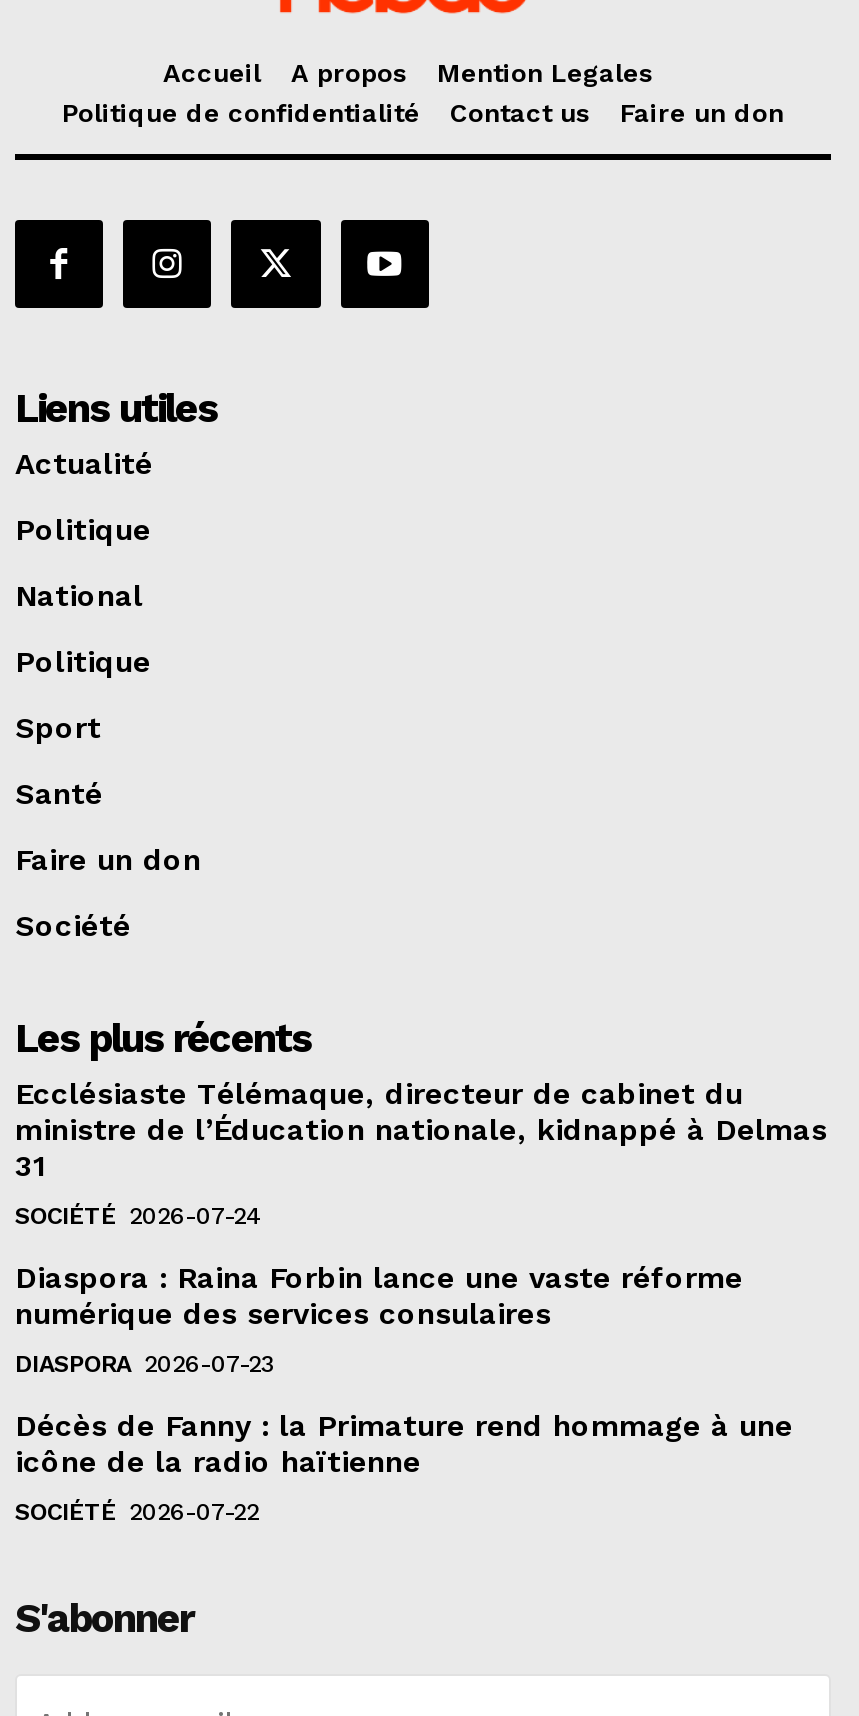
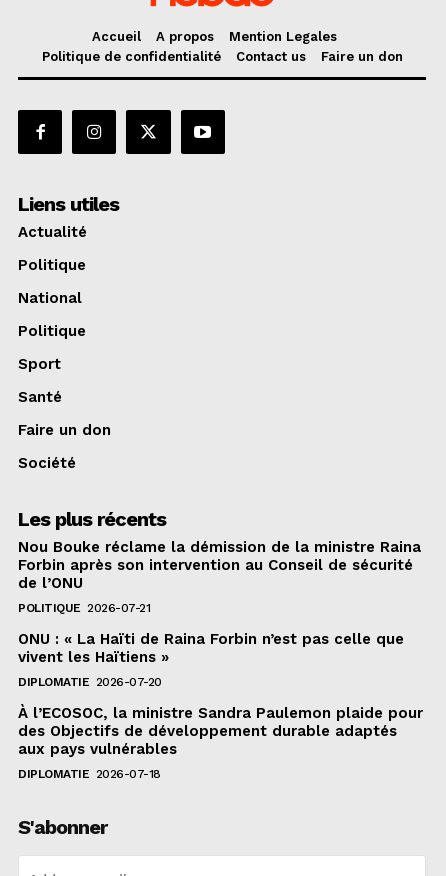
- Ecclésiaste Télémaque, directeur de cabinet du
- ministre de l’Éducation nationale, kidnappé à Delmas
- 31
+ Nou Bouke réclame la démission de la ministre Raina
+ Forbin après son intervention au Conseil de sécurité
+ de l’ONU

- SOCIÉTÉ 2026-07-24
+ POLITIQUE 2026-07-21

- Diaspora : Raina Forbin lance une vaste réforme
- numérique des services consulaires
+ ONU : « La Haïti de Raina Forbin n’est pas celle que
+ vivent les Haïtiens »

- DIASPORA 2026-07-23
+ DIPLOMATIE 2026-07-20

- Décès de Fanny : la Primature rend hommage à une
- icône de la radio haïtienne
+ À l’ECOSOC, la ministre Sandra Paulemon plaide pour
+ des Objectifs de développement durable adaptés
+ aux pays vulnérables

- SOCIÉTÉ 2026-07-22
+ DIPLOMATIE 2026-07-18
